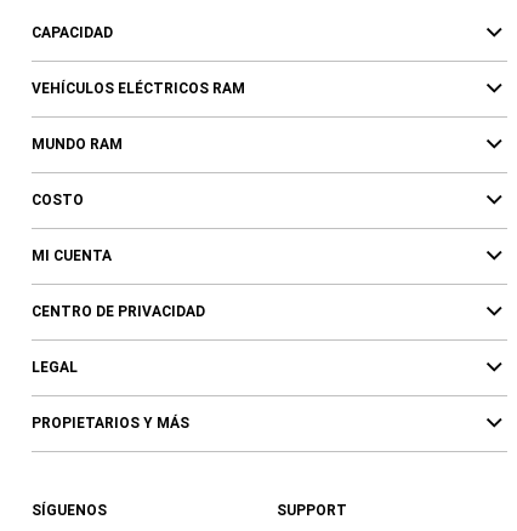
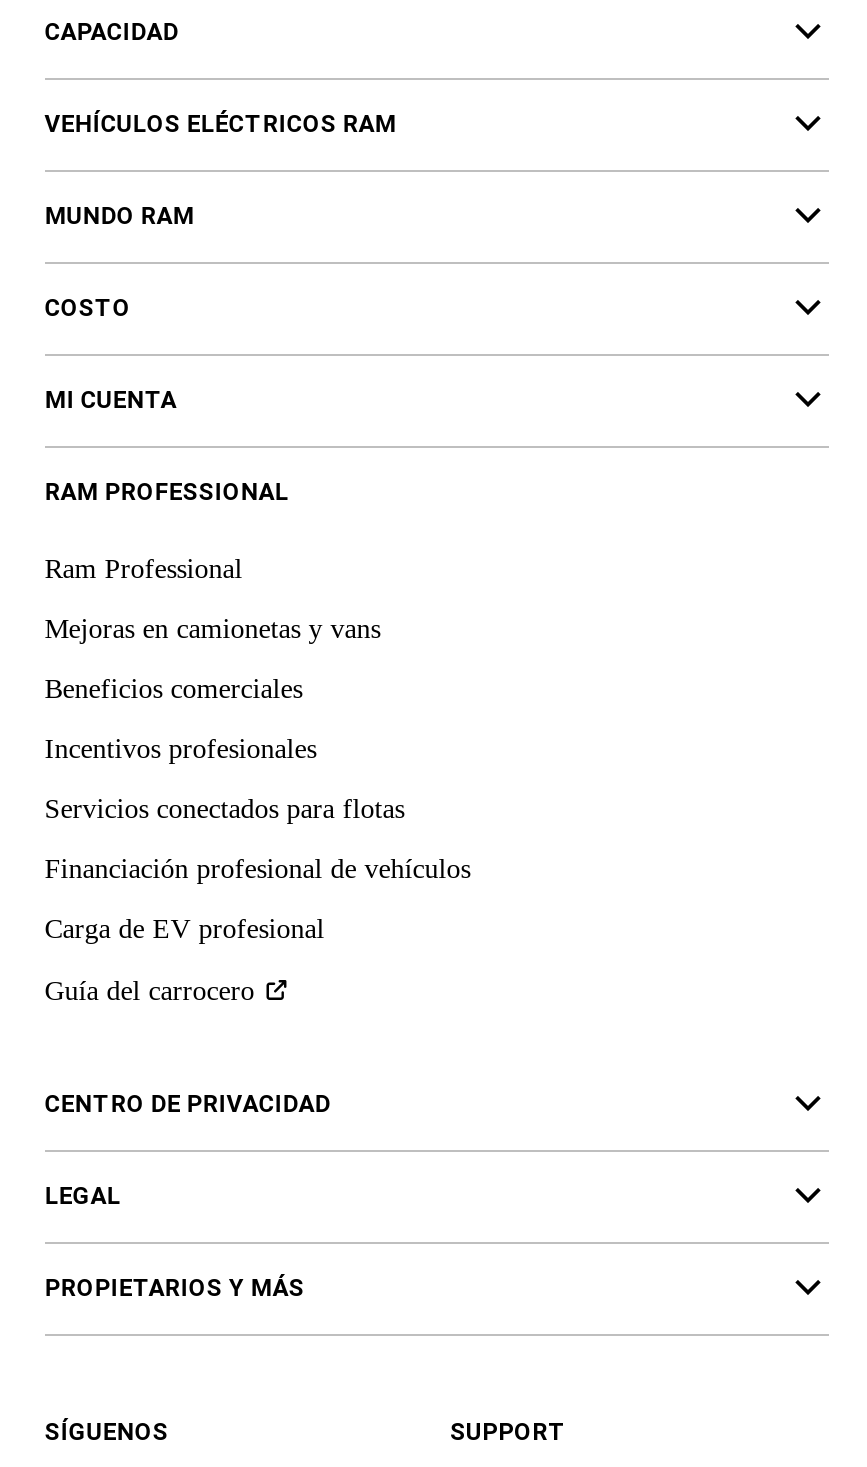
+ RAM PROFESSIONAL
+ Ram Professional
+ Mejoras en camionetas y vans
+ Beneficios comerciales
+ Incentivos profesionales
+ Servicios conectados para flotas
+ Financiación profesional de vehículos
+ Carga de EV profesional
+ Guía del carrocero
